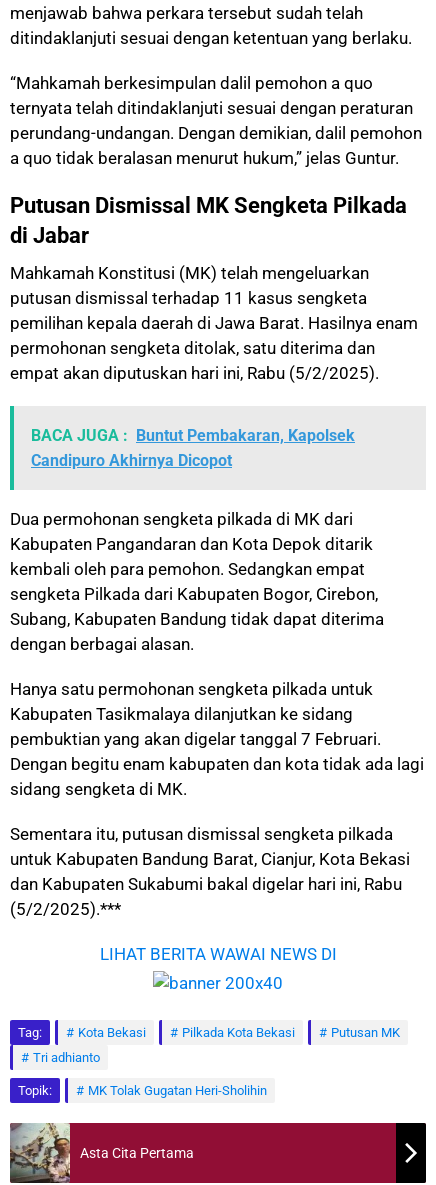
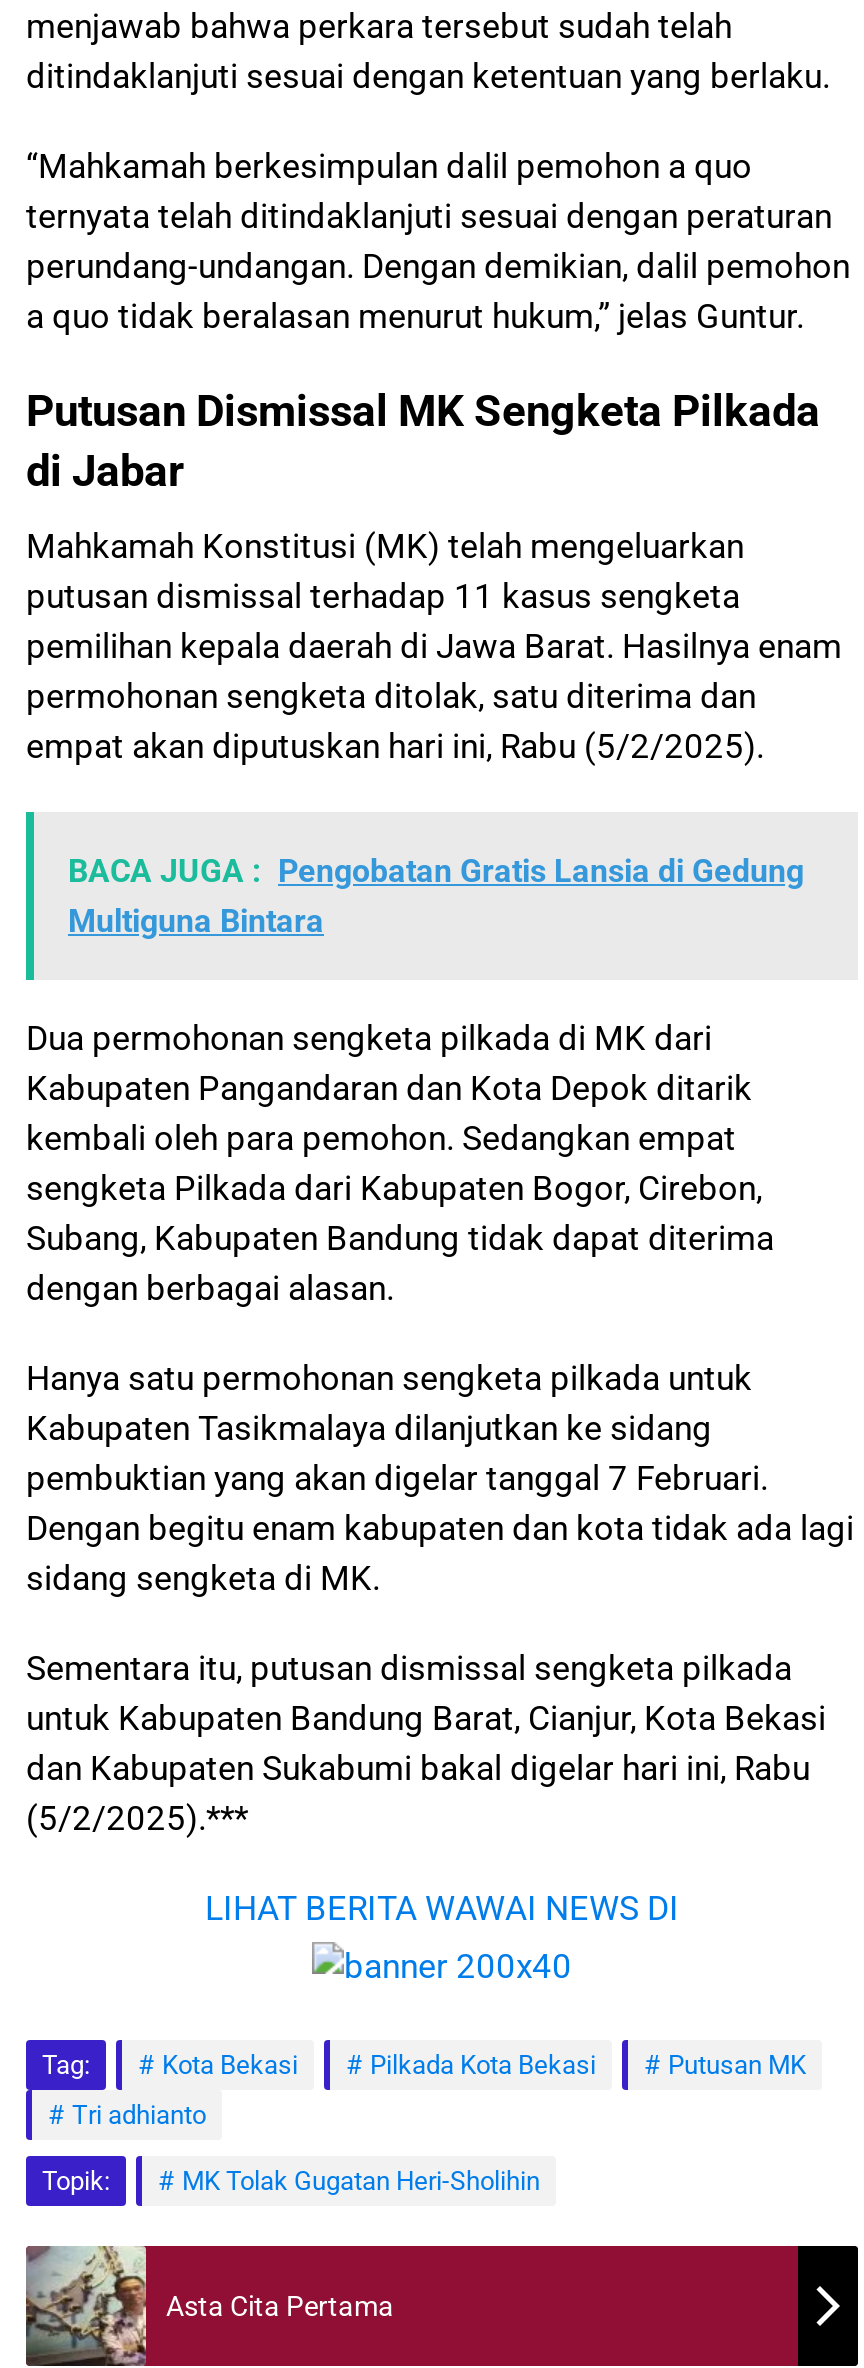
- BACA JUGA : Buntut Pembakaran, Kapolsek
- Candipuro Akhirnya Dicopot
+ BACA JUGA : Pengobatan Gratis Lansia di Gedung
+ Multiguna Bintara
